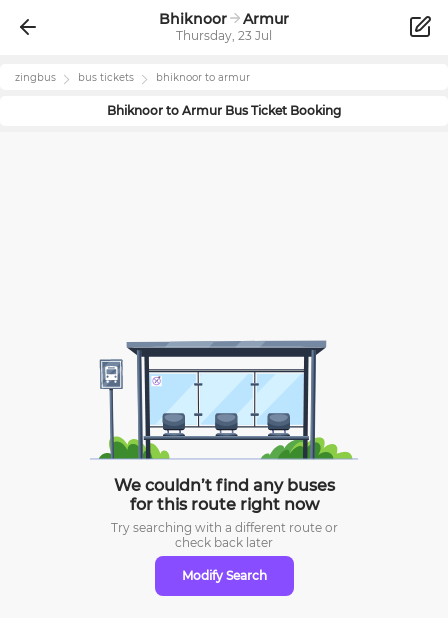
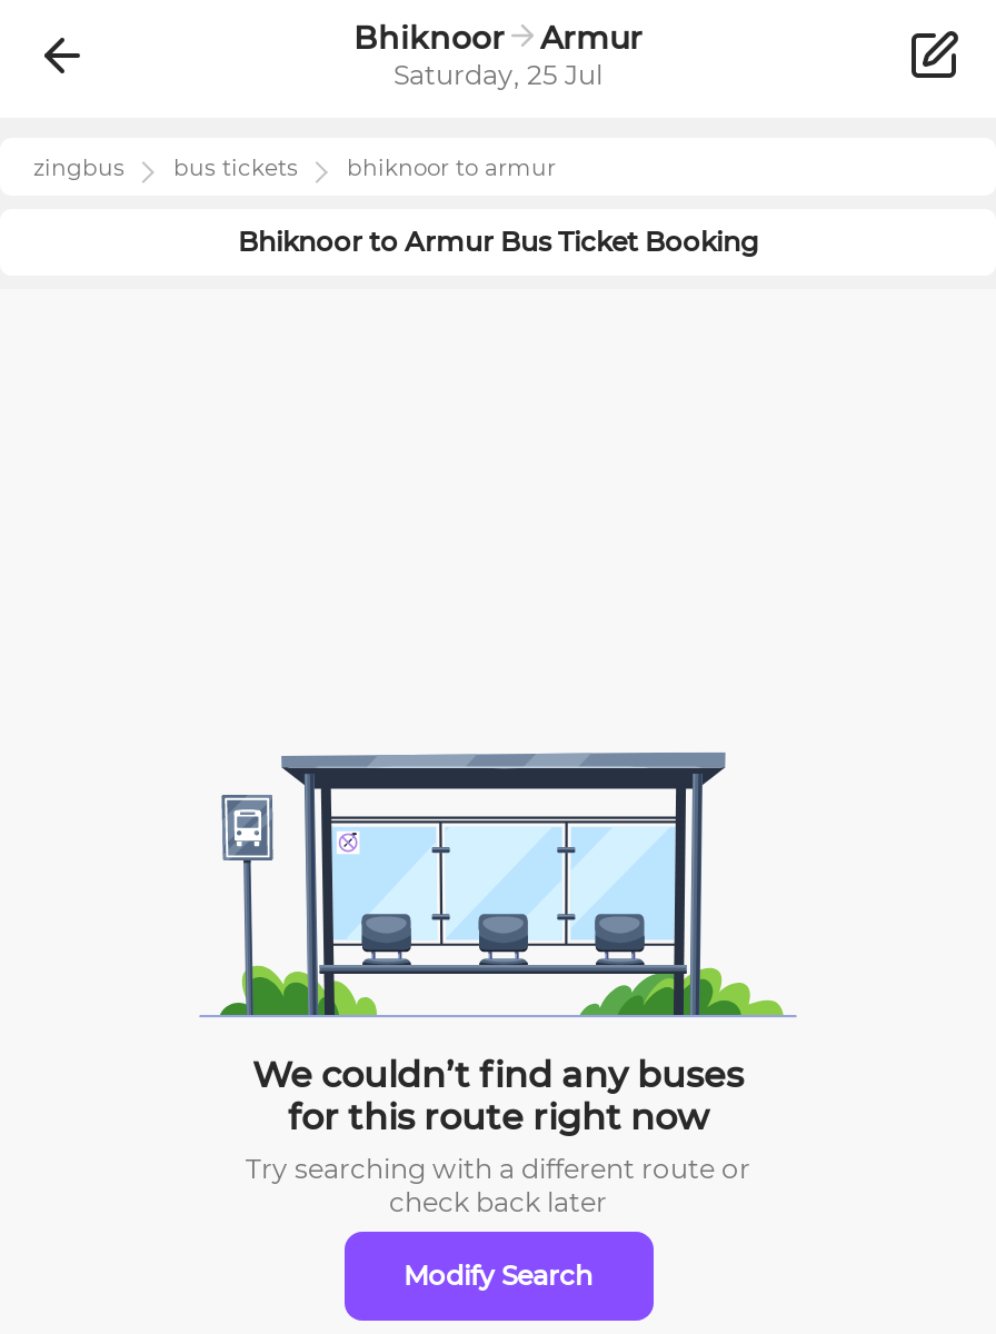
- Thursday, 23 Jul
+ Saturday, 25 Jul
